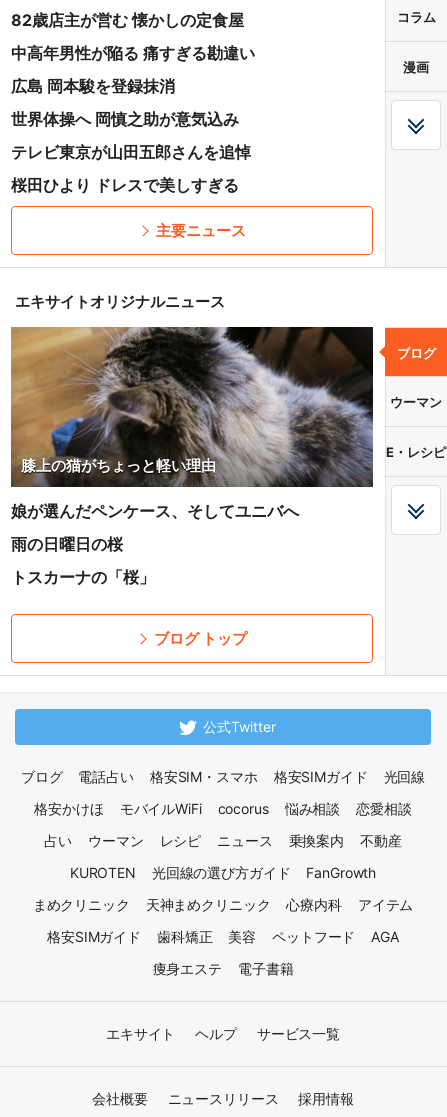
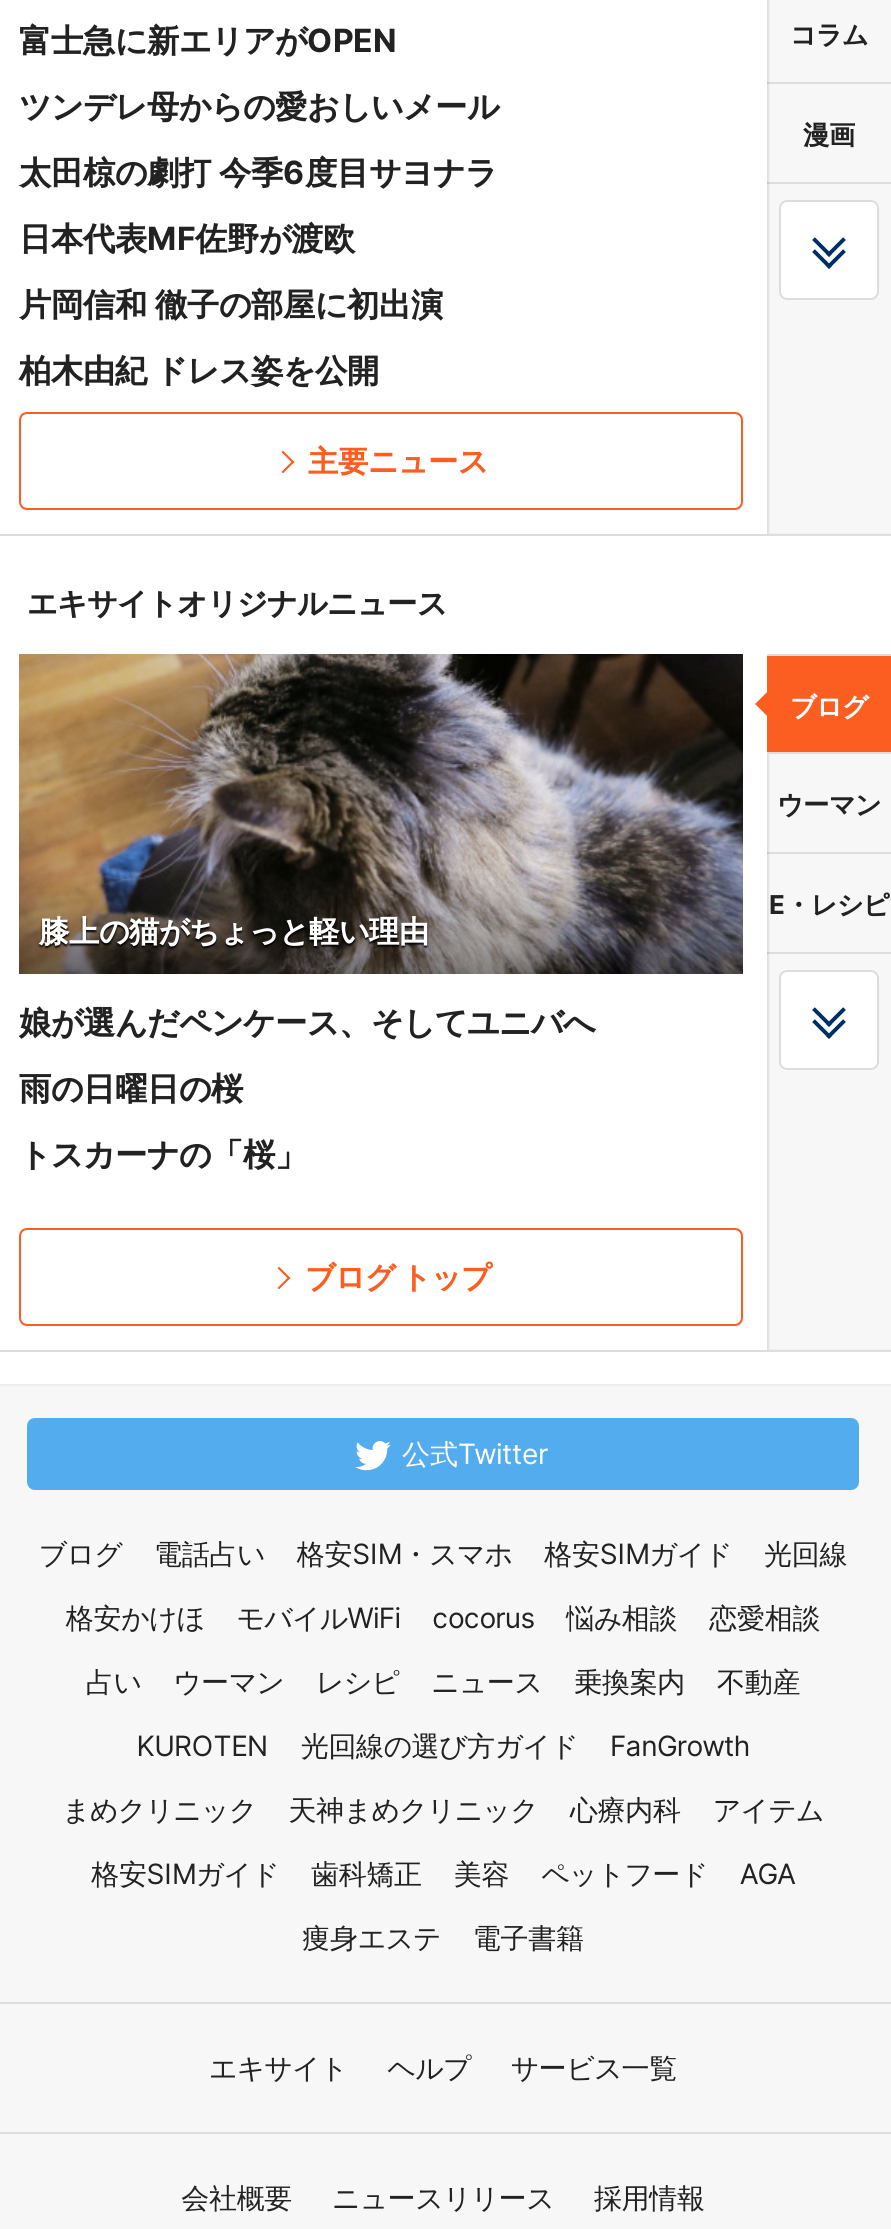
- 82歳店主が営む 懐かしの定食屋
+ 富士急に新エリアがOPEN

- 中高年男性が陥る 痛すぎる勘違い
+ ツンデレ母からの愛おしいメール

- 広島 岡本駿を登録抹消
+ 太田椋の劇打 今季6度目サヨナラ

- 世界体操へ 岡慎之助が意気込み
+ 日本代表MF佐野が渡欧

- テレビ東京が山田五郎さんを追悼
+ 片岡信和 徹子の部屋に初出演

- 桜田ひより ドレスで美しすぎる
+ 柏木由紀 ドレス姿を公開
